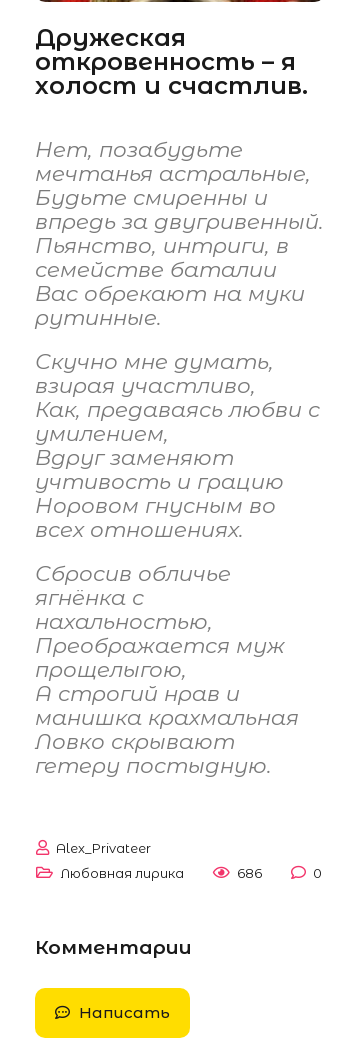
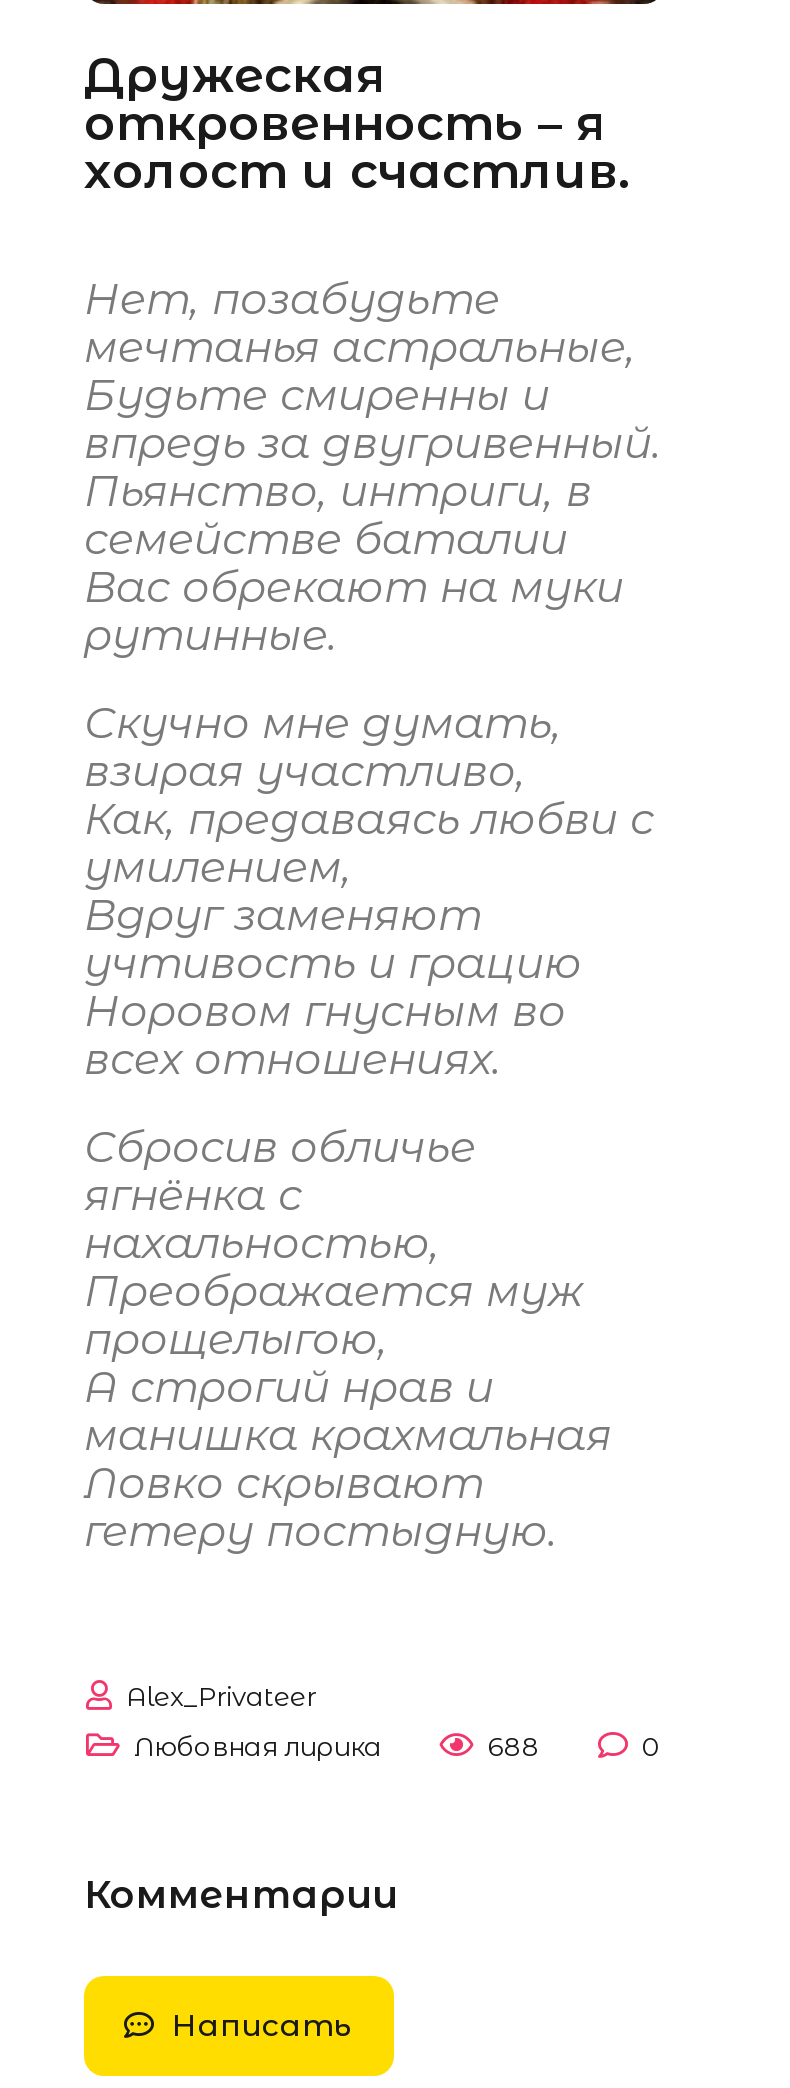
- 686
+ 688
